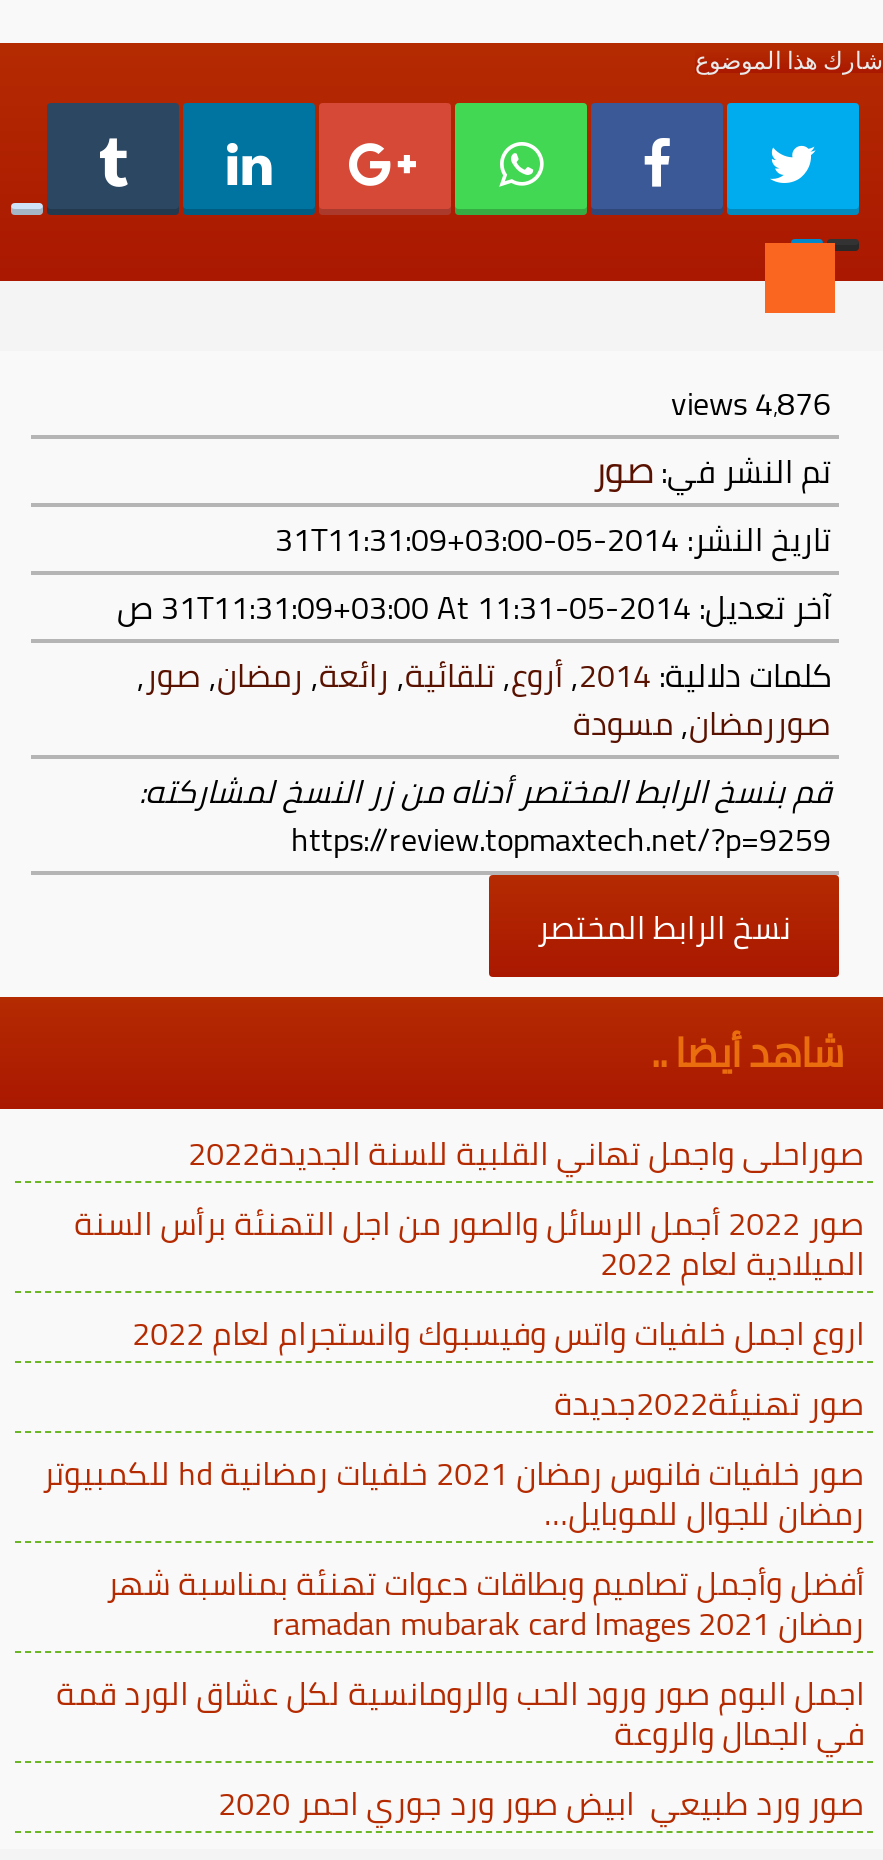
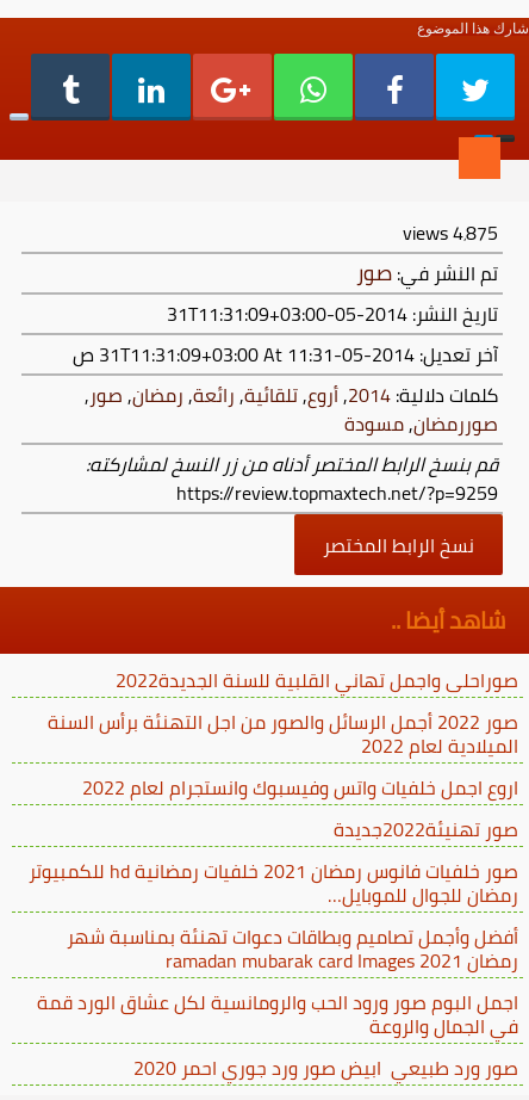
- 4٬876
+ 4٬875
